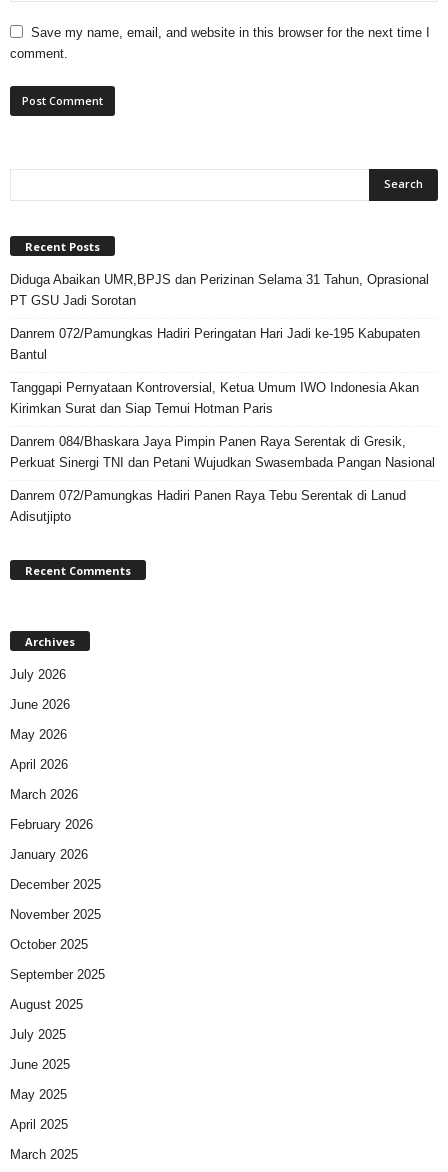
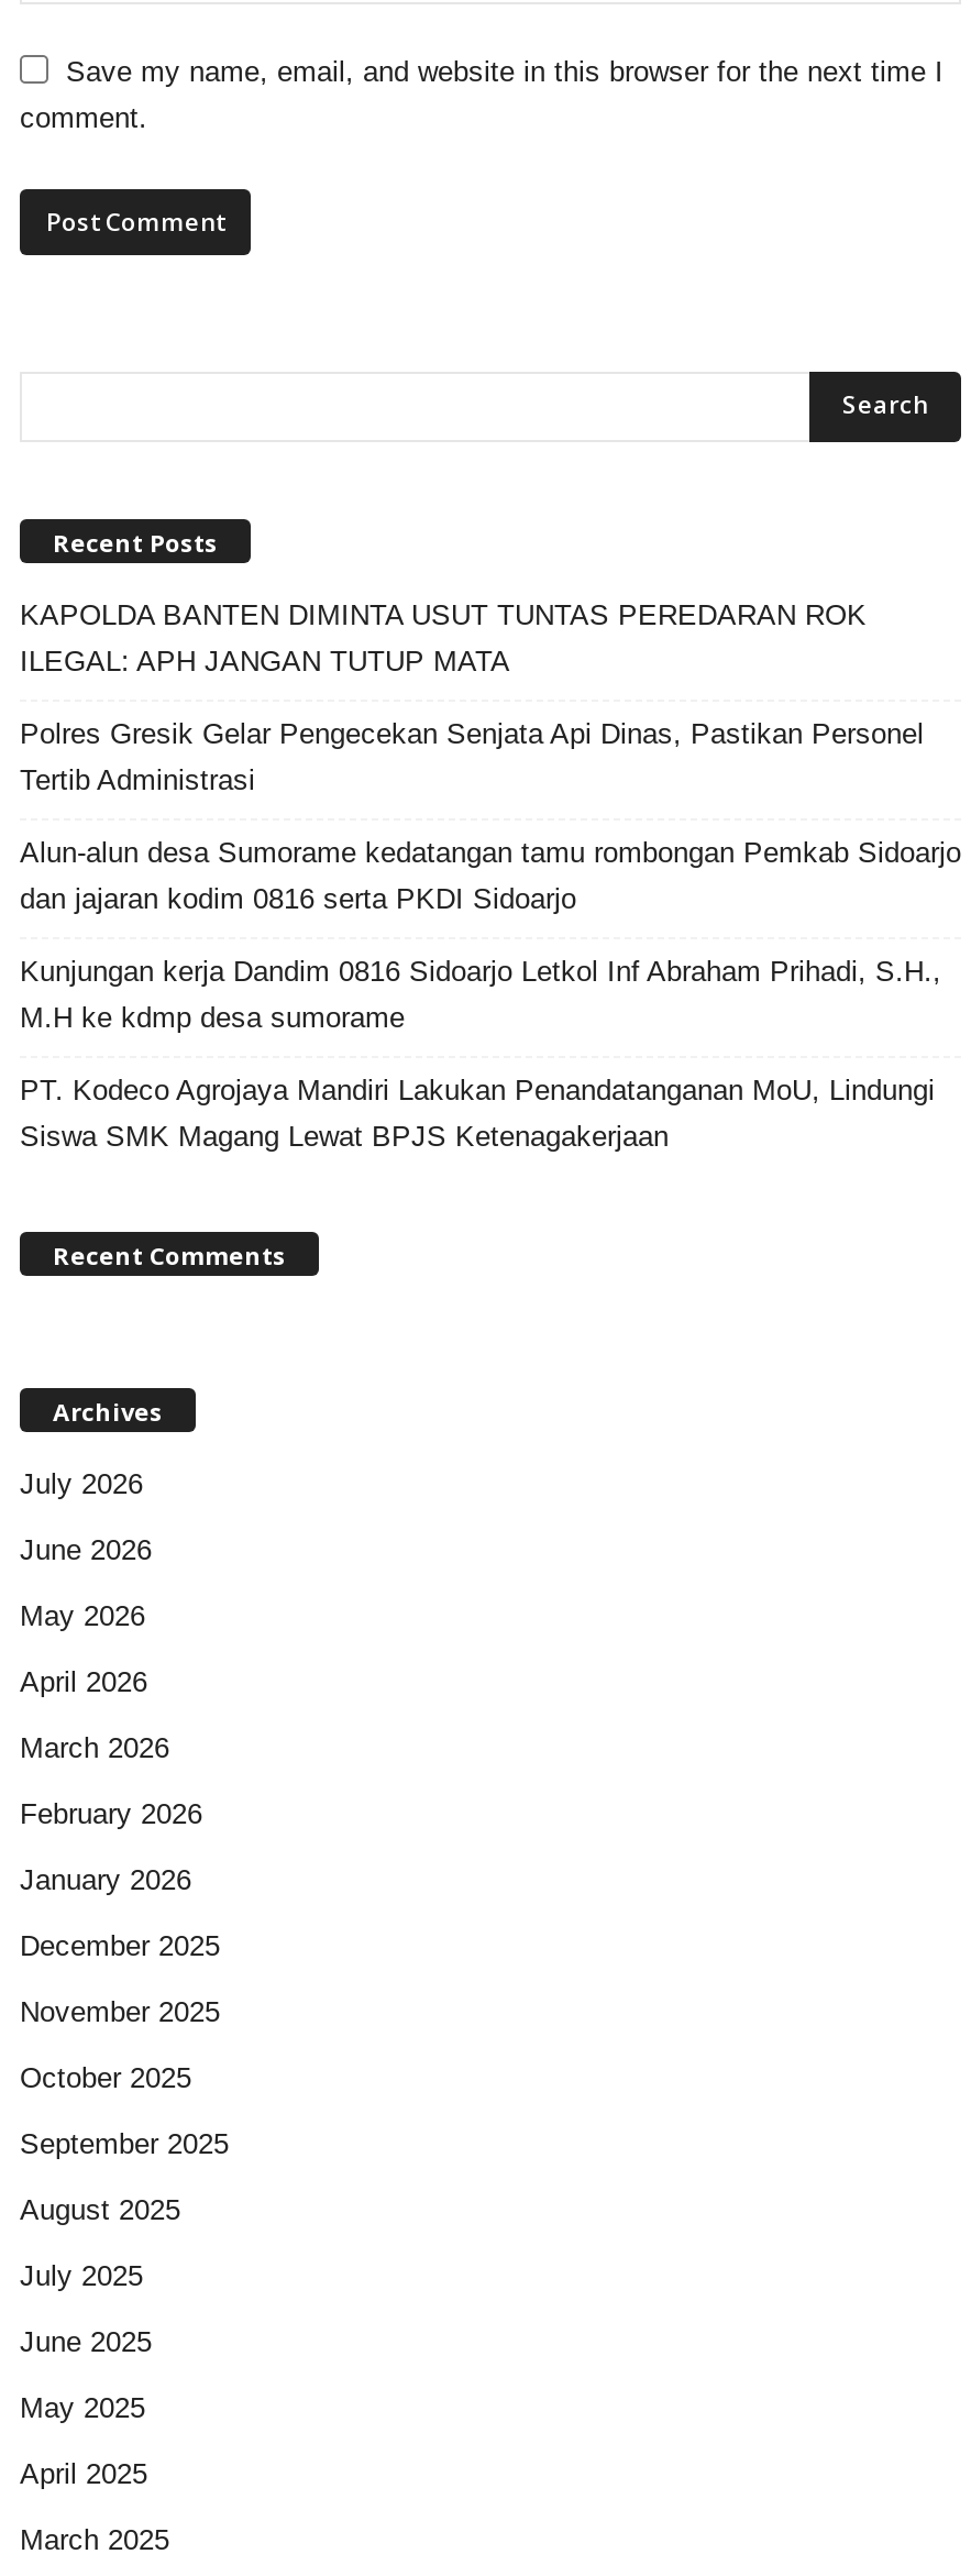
- Diduga Abaikan UMR,BPJS dan Perizinan Selama 31 Tahun, Oprasional
- PT GSU Jadi Sorotan
+ KAPOLDA BANTEN DIMINTA USUT TUNTAS PEREDARAN ROK
+ ILEGAL: APH JANGAN TUTUP MATA

- Danrem 072/Pamungkas Hadiri Peringatan Hari Jadi ke-195 Kabupaten
- Bantul
+ Polres Gresik Gelar Pengecekan Senjata Api Dinas, Pastikan Personel
+ Tertib Administrasi

- Tanggapi Pernyataan Kontroversial, Ketua Umum IWO Indonesia Akan
- Kirimkan Surat dan Siap Temui Hotman Paris
+ Alun-alun desa Sumorame kedatangan tamu rombongan Pemkab Sidoarjo
+ dan jajaran kodim 0816 serta PKDI Sidoarjo

- Danrem 084/Bhaskara Jaya Pimpin Panen Raya Serentak di Gresik,
- Perkuat Sinergi TNI dan Petani Wujudkan Swasembada Pangan Nasional
+ Kunjungan kerja Dandim 0816 Sidoarjo Letkol Inf Abraham Prihadi, S.H.,
+ M.H ke kdmp desa sumorame

- Danrem 072/Pamungkas Hadiri Panen Raya Tebu Serentak di Lanud
- Adisutjipto
+ PT. Kodeco Agrojaya Mandiri Lakukan Penandatanganan MoU, Lindungi
+ Siswa SMK Magang Lewat BPJS Ketenagakerjaan
